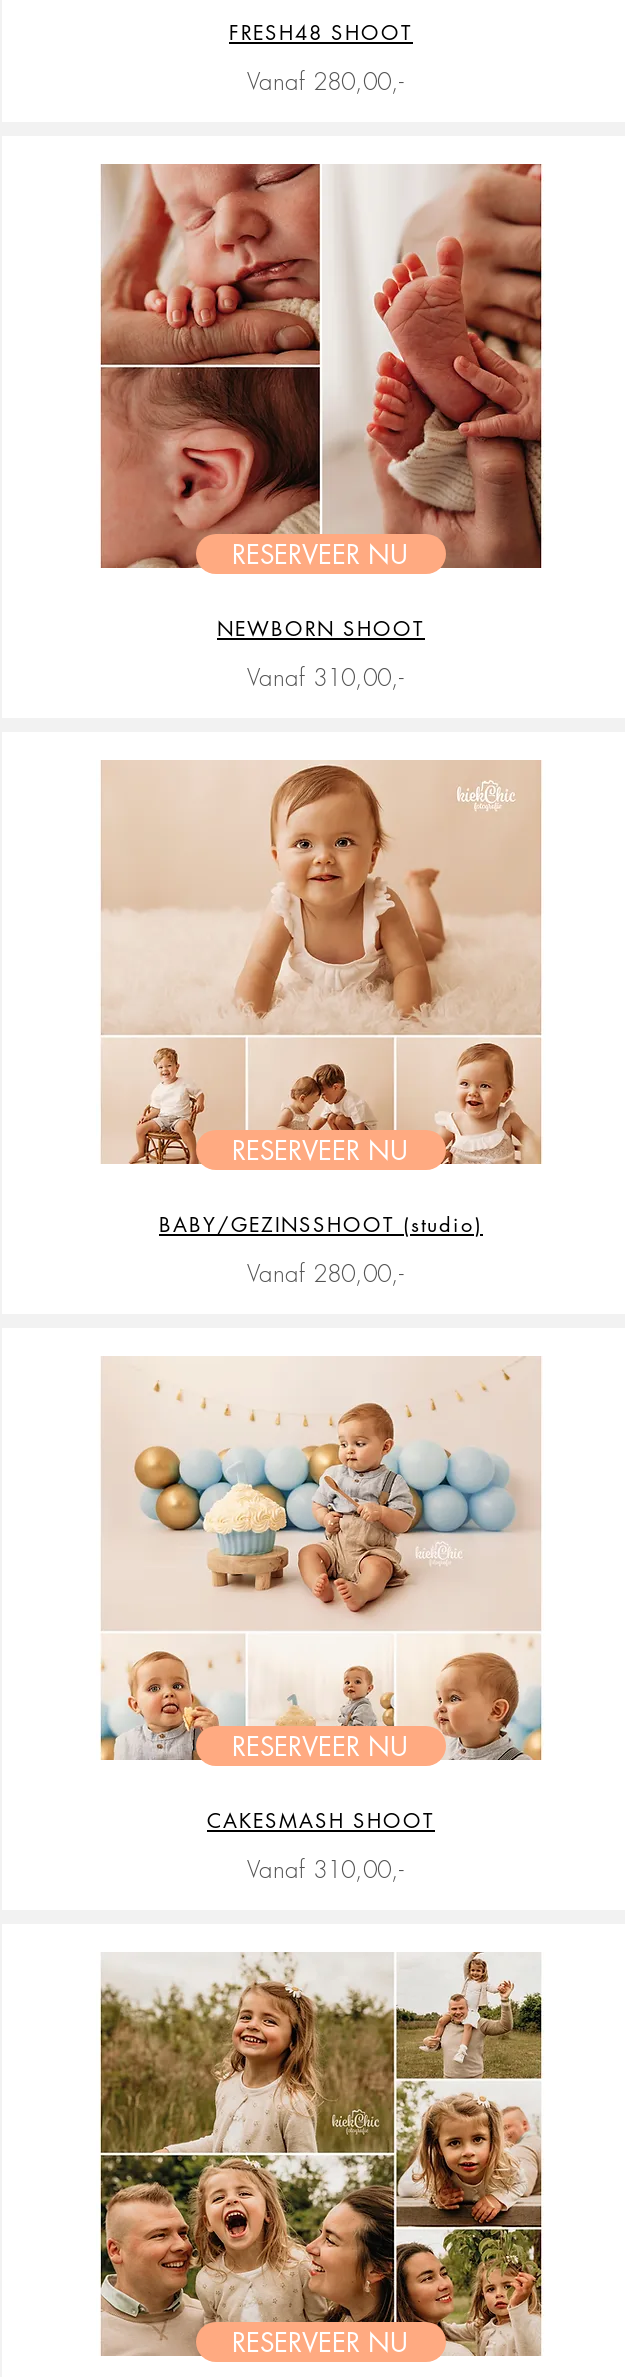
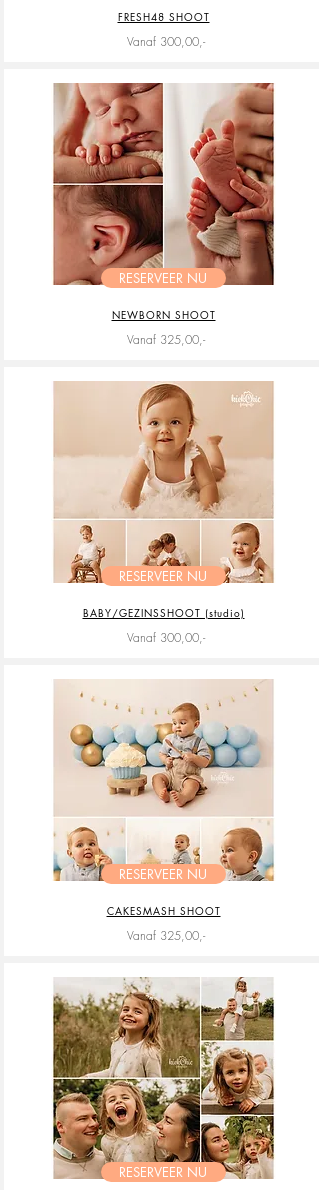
- Vanaf 280,00,-
+ Vanaf 300,00,-

- Vanaf 310,00,-
+ Vanaf 325,00,-

- Vanaf 280,00,-
+ Vanaf 300,00,-

- Vanaf 310,00,-
+ Vanaf 325,00,-
